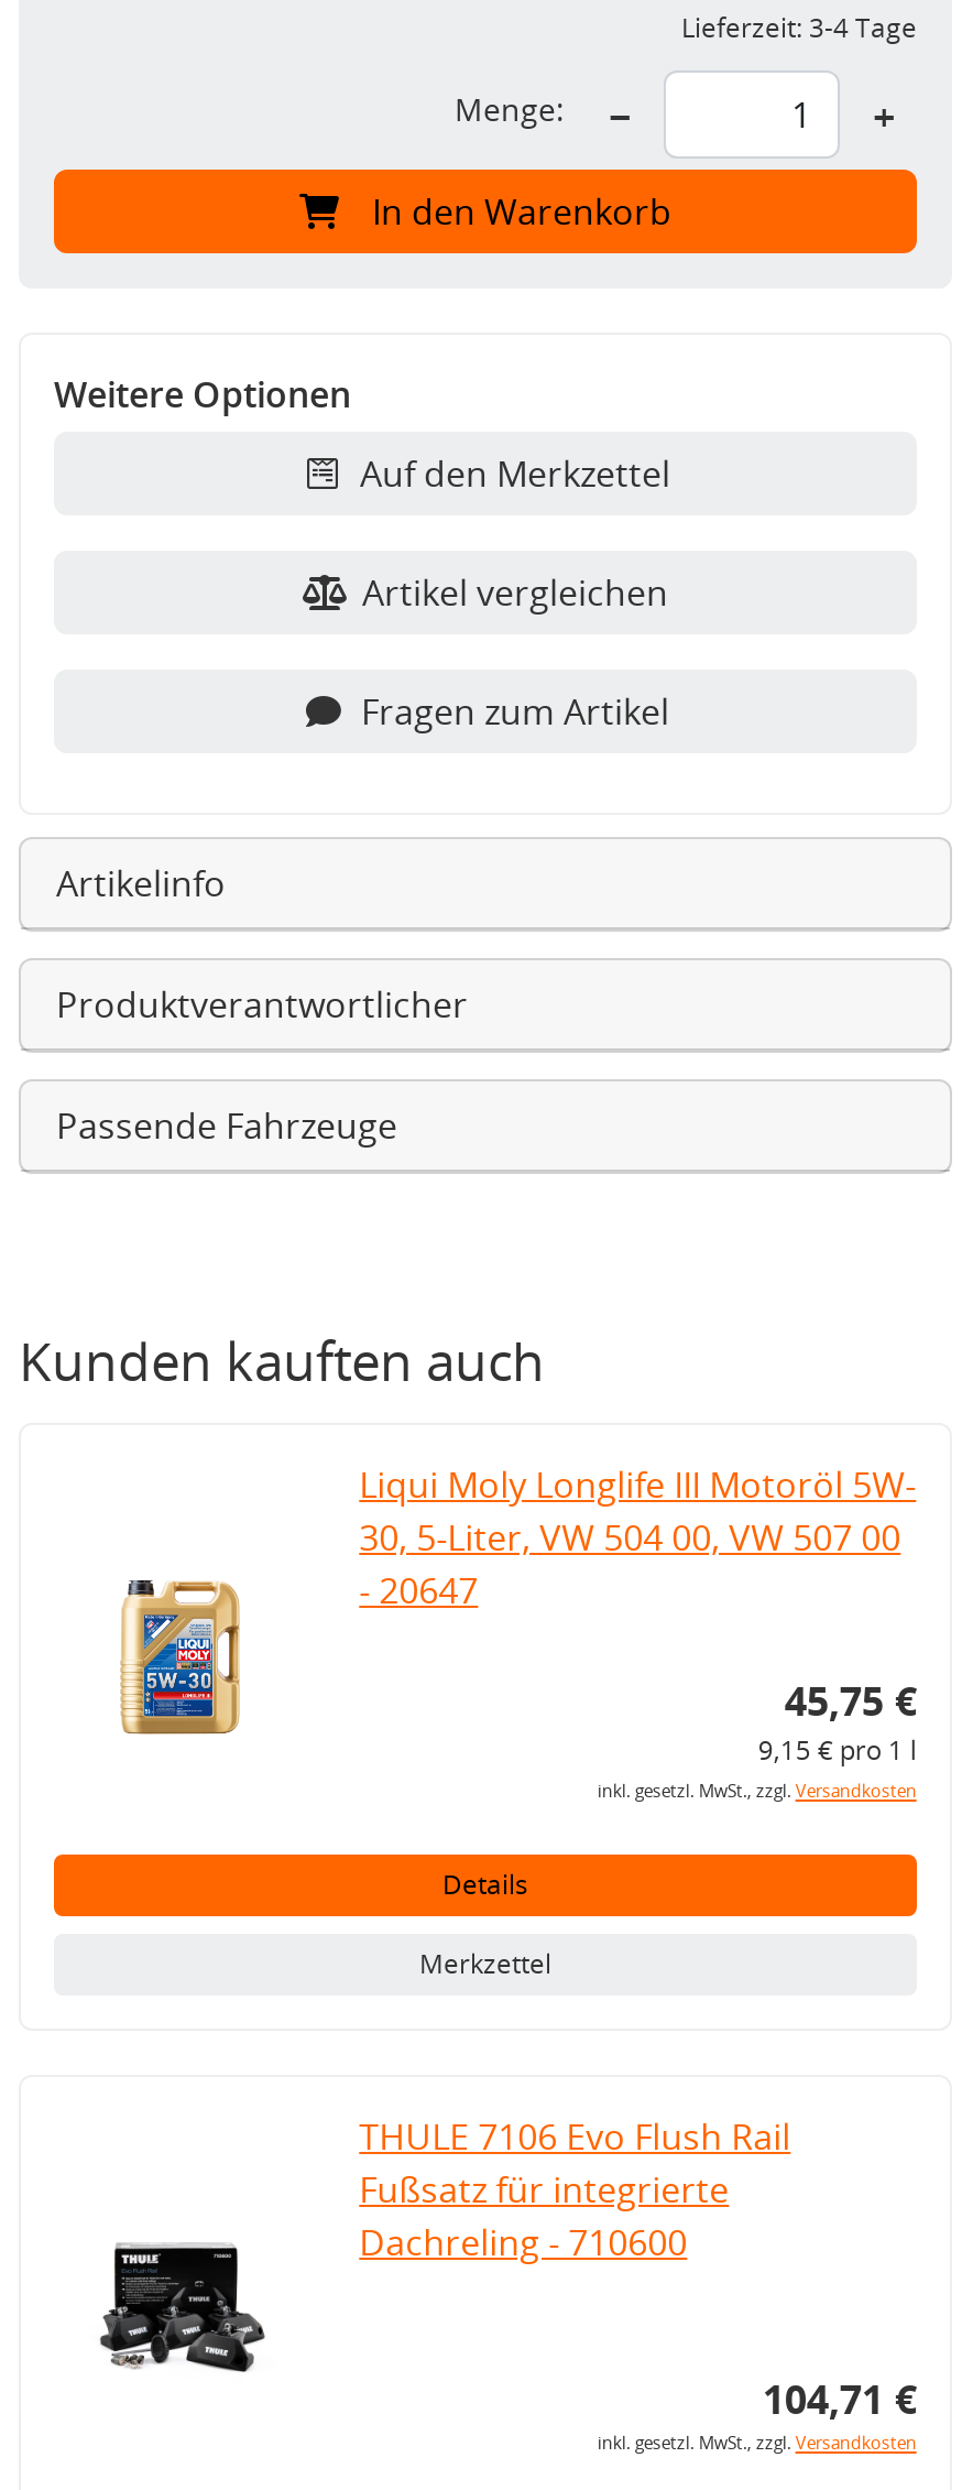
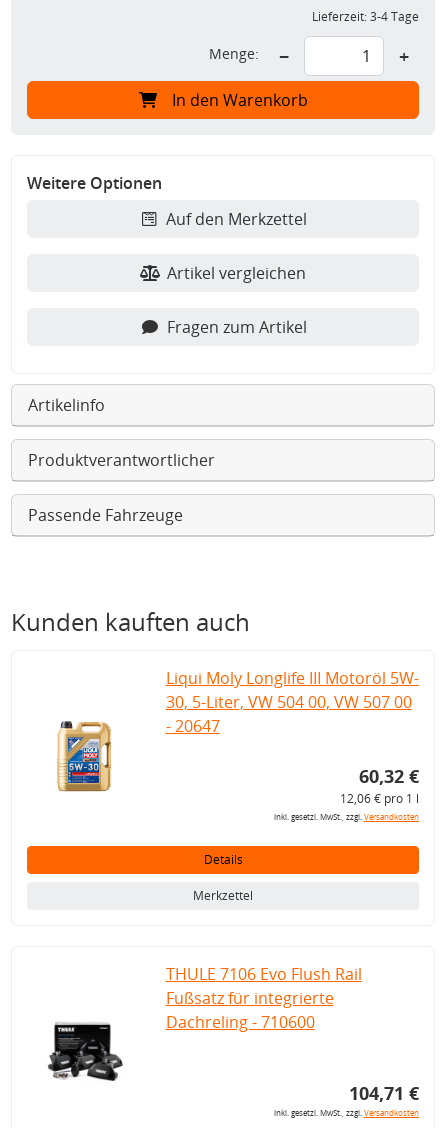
- 45,75 €
+ 60,32 €

- 9,15 € pro 1 l
+ 12,06 € pro 1 l
